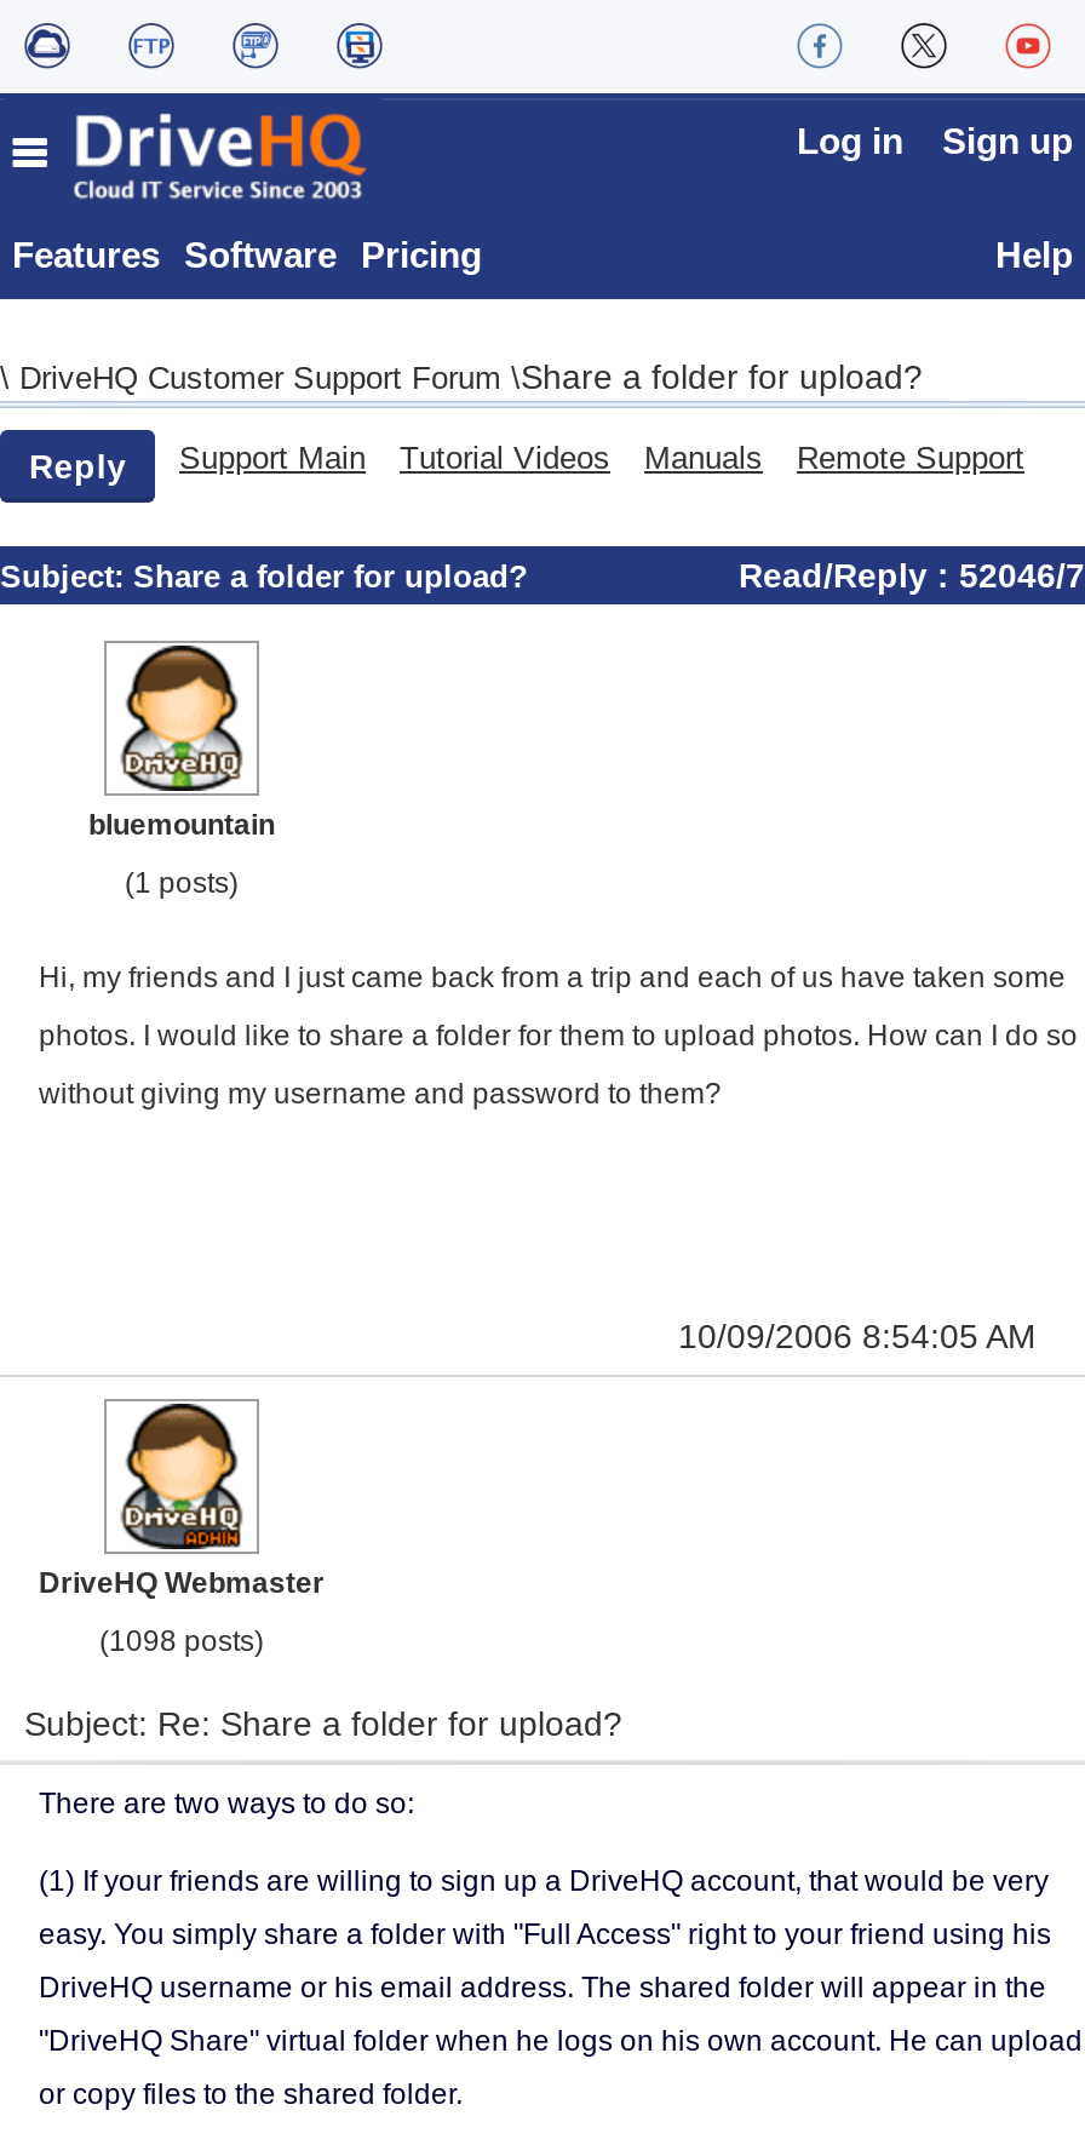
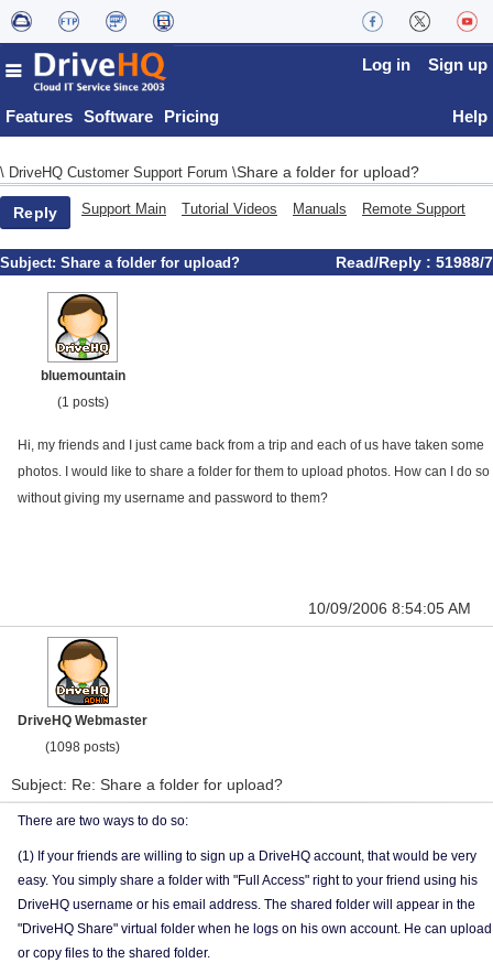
- Read/Reply : 52046/7
+ Read/Reply : 51988/7
